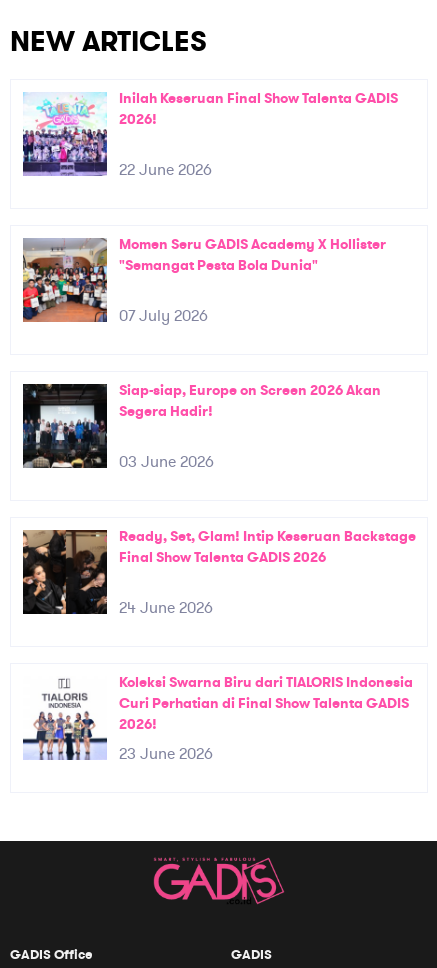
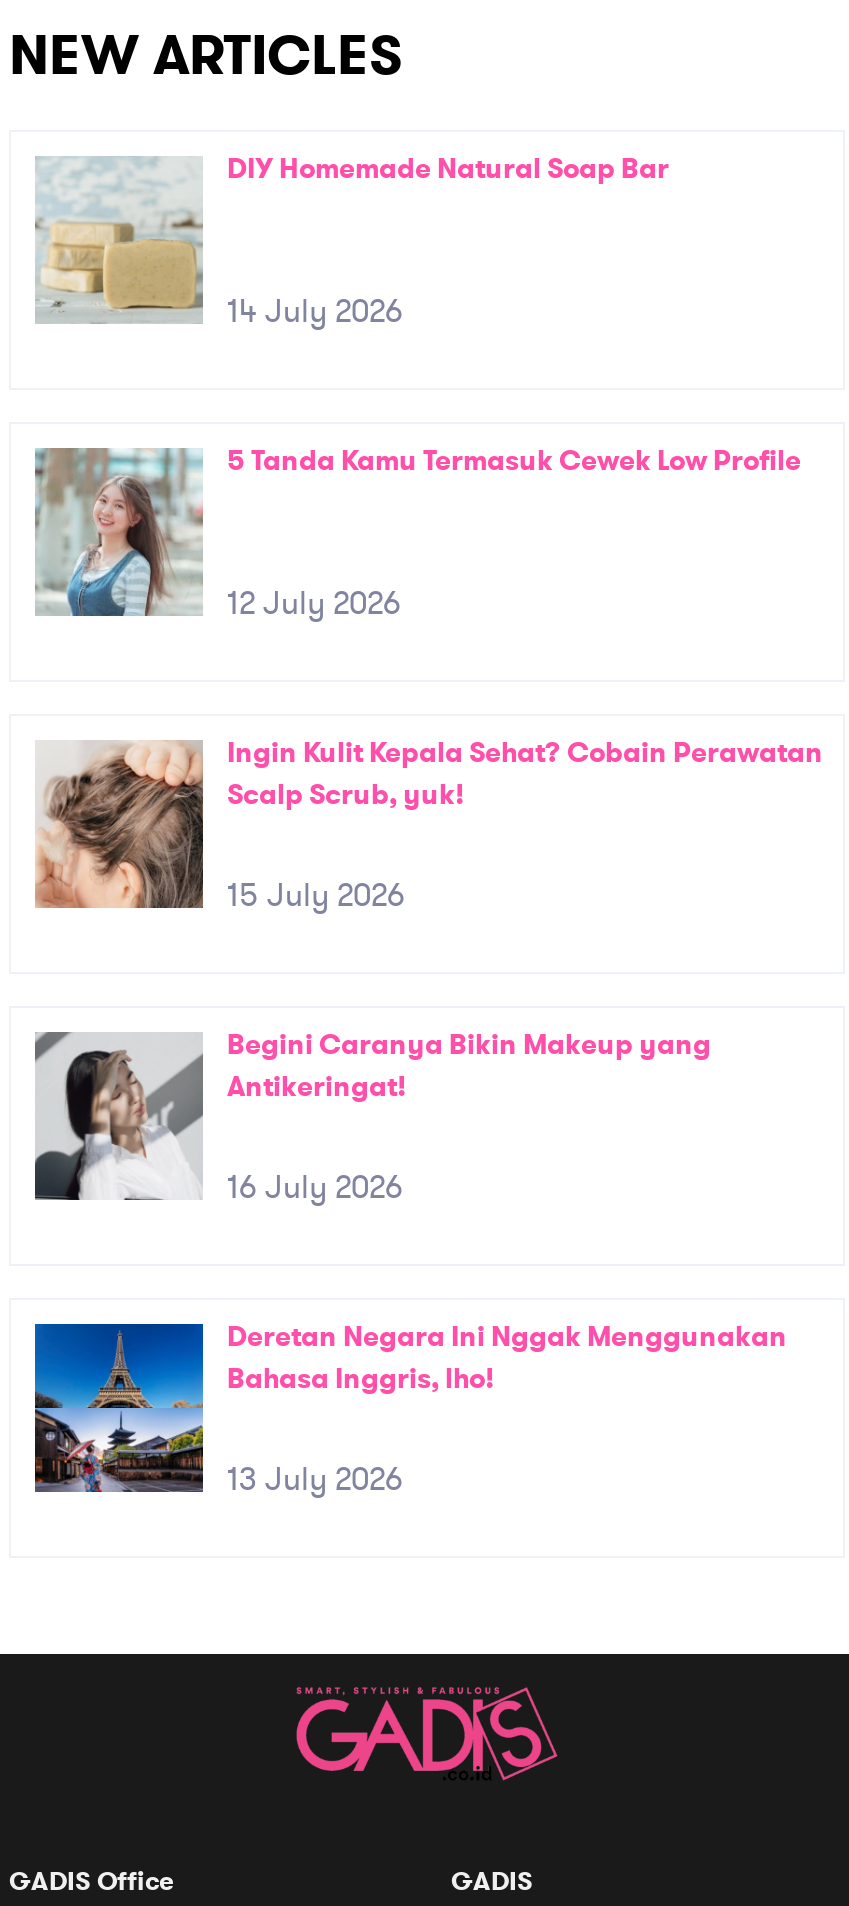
- [image]
- Inilah Keseruan Final Show Talenta GADIS
- 2026!
- 22 June 2026
- Momen Seru GADIS Academy X Hollister
- "Semangat Pesta Bola Dunia"
- 07 July 2026
- Siap-siap, Europe on Screen 2026 Akan
- Segera Hadir!
- 03 June 2026
- Ready, Set, Glam! Intip Keseruan Backstage
- Final Show Talenta GADIS 2026
- 24 June 2026
- Koleksi Swarna Biru dari TIALORIS Indonesia
- Curi Perhatian di Final Show Talenta GADIS
- 2026!
- 23 June 2026
+ [image]
+ DIY Homemade Natural Soap Bar
+ 14 July 2026
+ 5 Tanda Kamu Termasuk Cewek Low Profile
+ 12 July 2026
+ Ingin Kulit Kepala Sehat? Cobain Perawatan
+ Scalp Scrub, yuk!
+ 15 July 2026
+ Begini Caranya Bikin Makeup yang
+ Antikeringat!
+ 16 July 2026
+ Deretan Negara Ini Nggak Menggunakan
+ Bahasa Inggris, lho!
+ 13 July 2026

- [image]
+ [image]

- [image]
+ [image]

- [image]
+ [image]

- [image]
+ [image]
